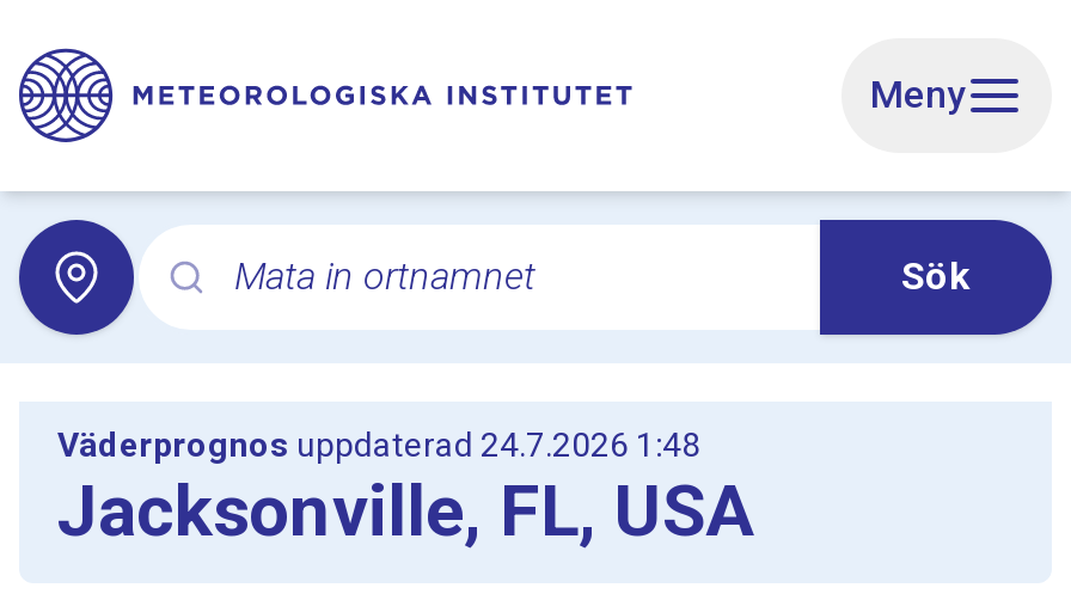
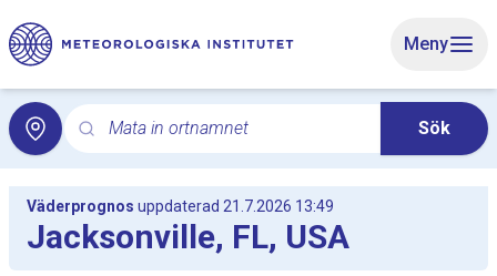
- Väderprognos uppdaterad 24.7.2026 1:48
+ Väderprognos uppdaterad 21.7.2026 13:49
